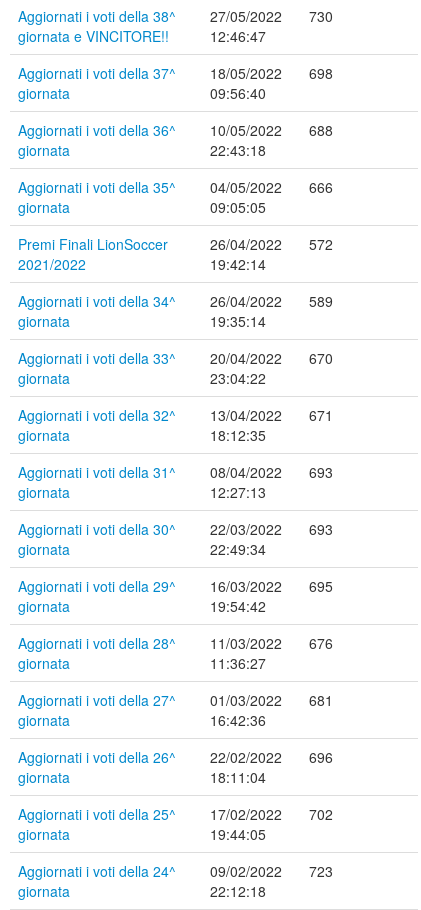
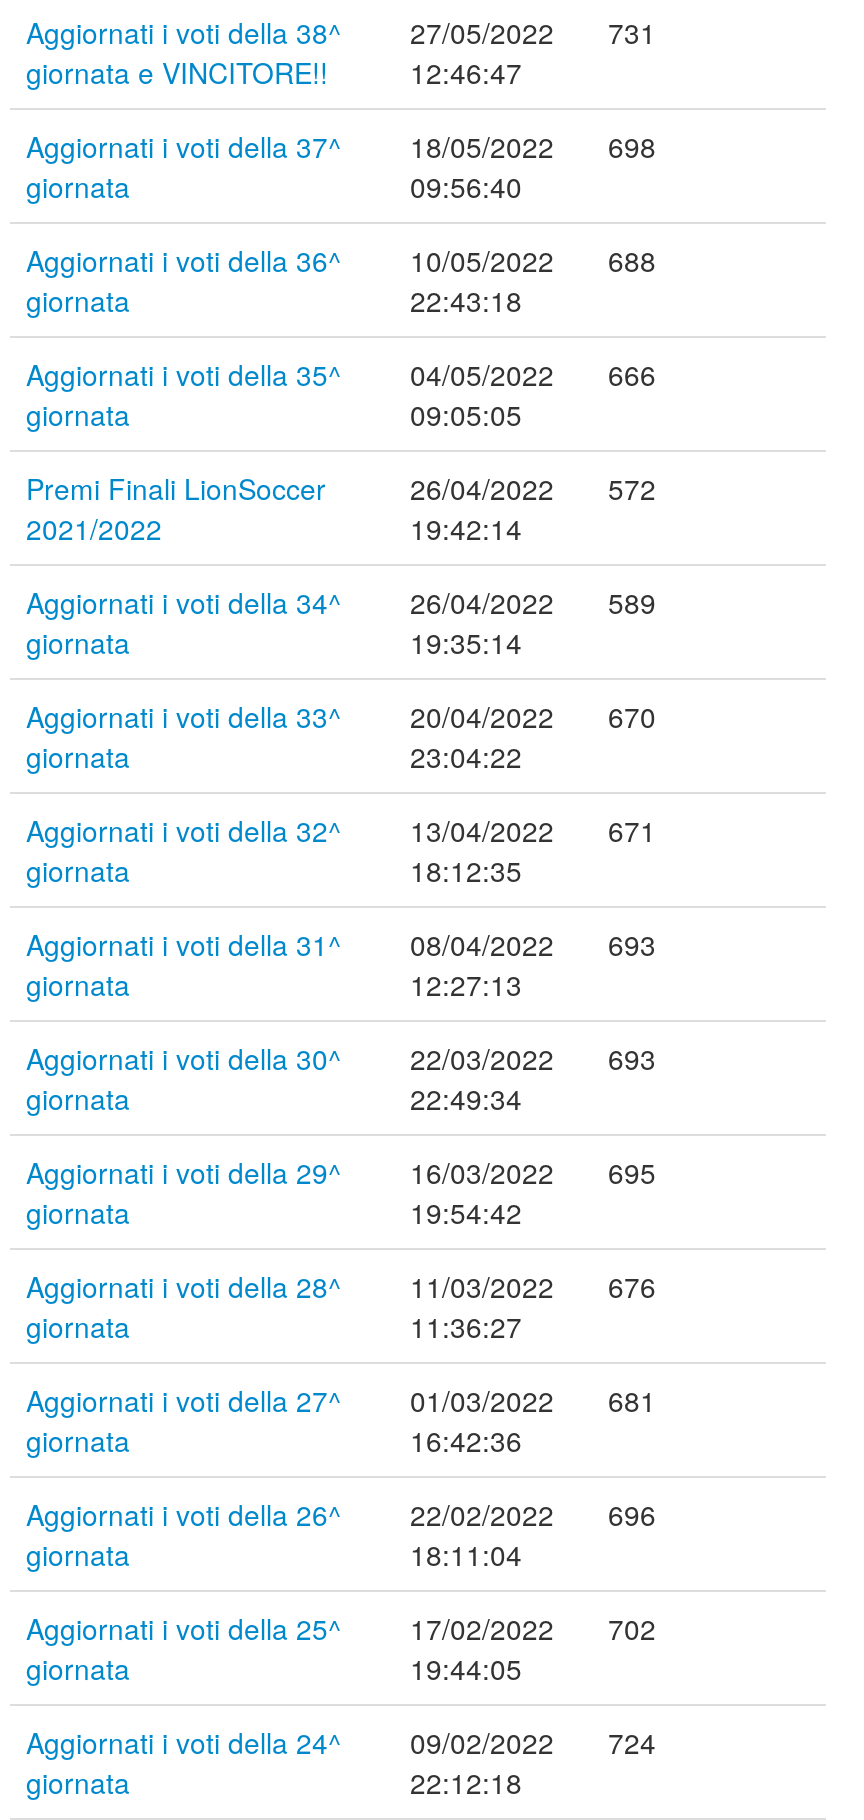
- 730
+ 731

- Aggiornati i voti della 24^ 09/02/2022 723
+ Aggiornati i voti della 24^ 09/02/2022 724
